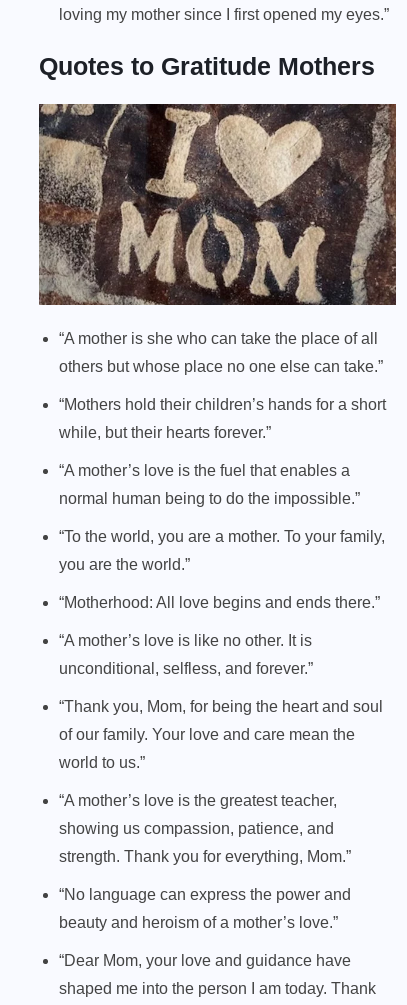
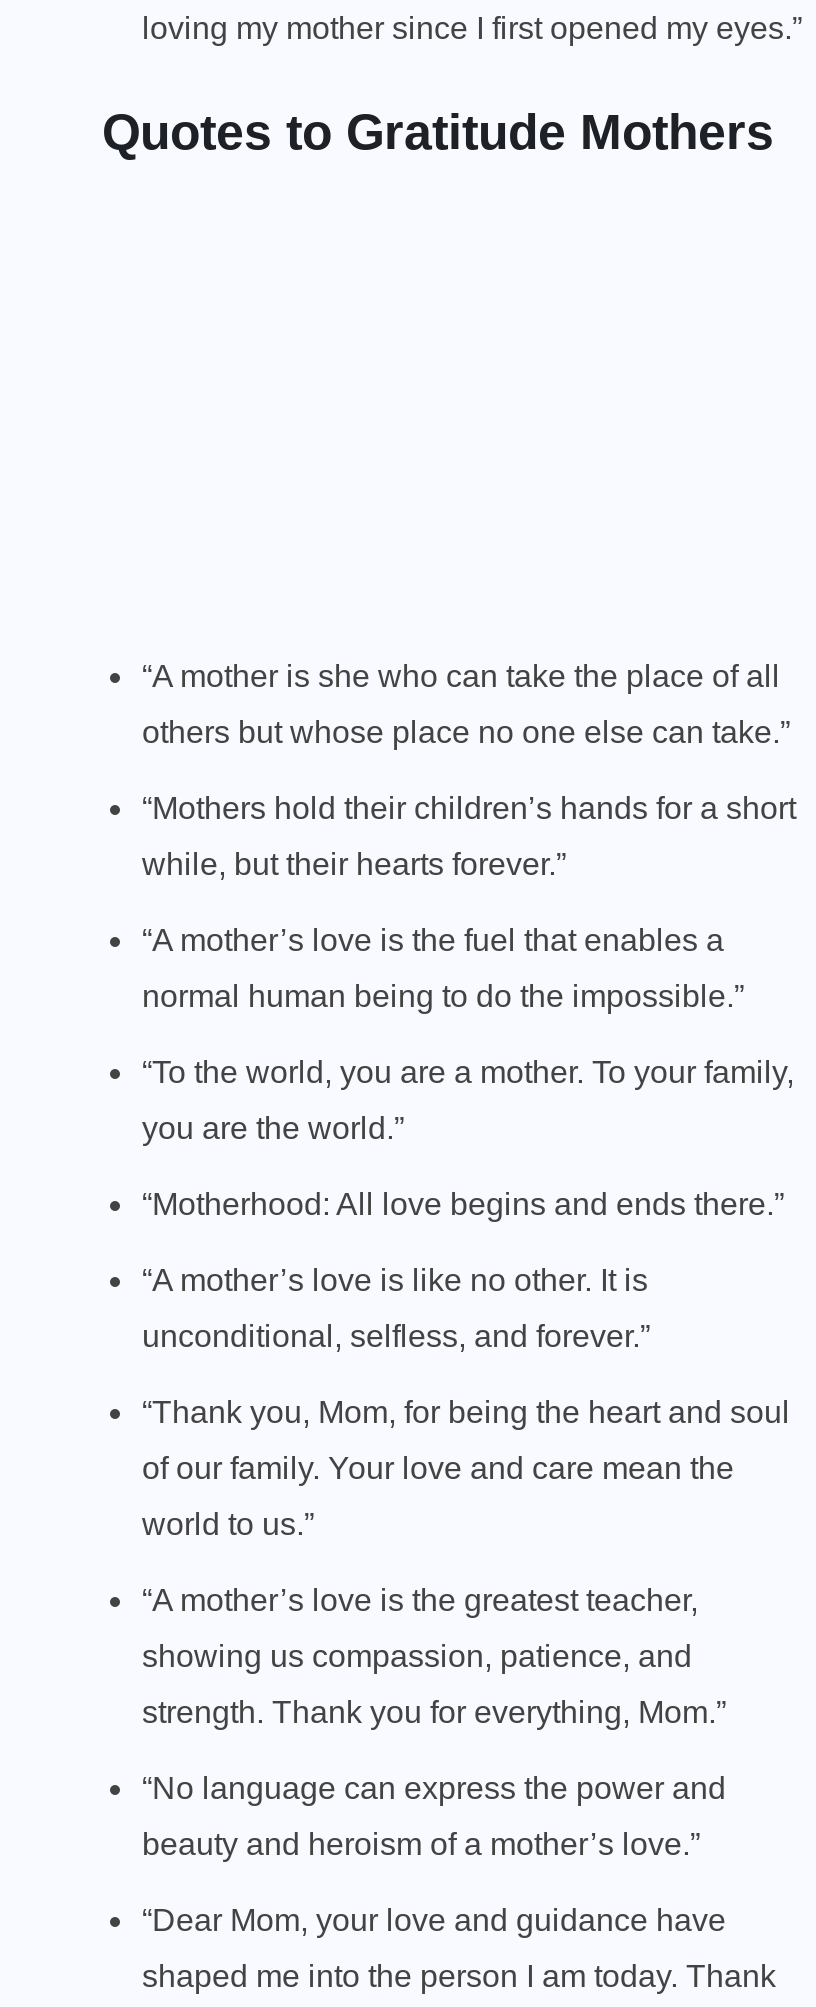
- [image]
